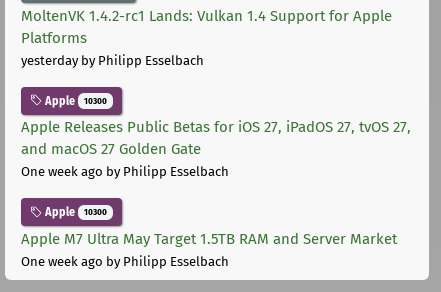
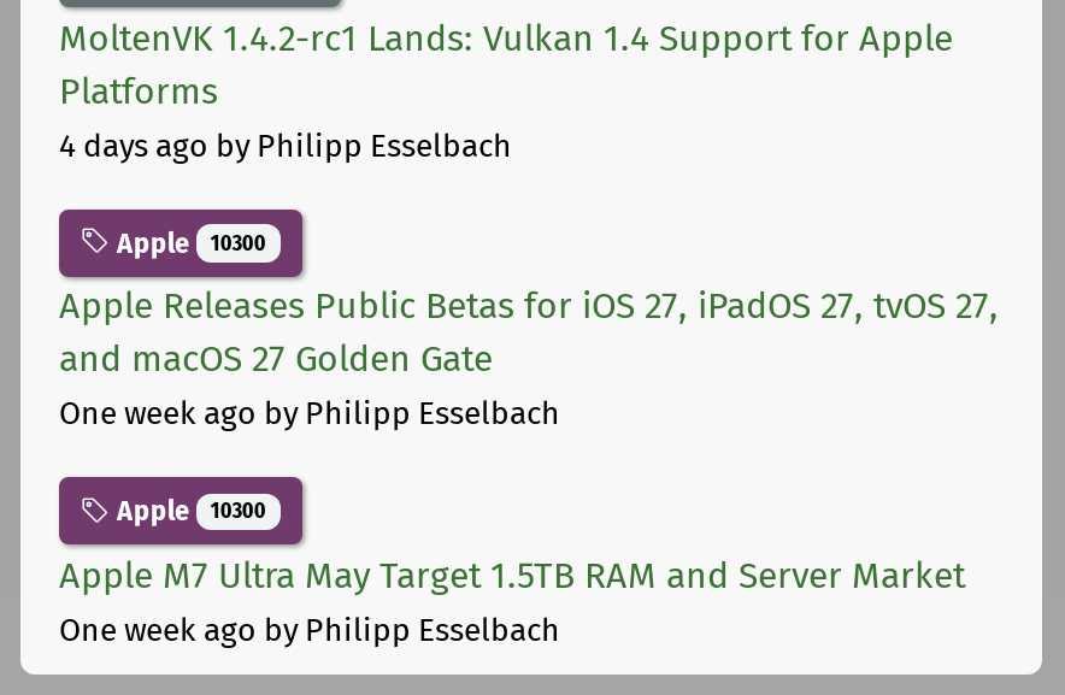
- yesterday by Philipp Esselbach
+ 4 days ago by Philipp Esselbach
